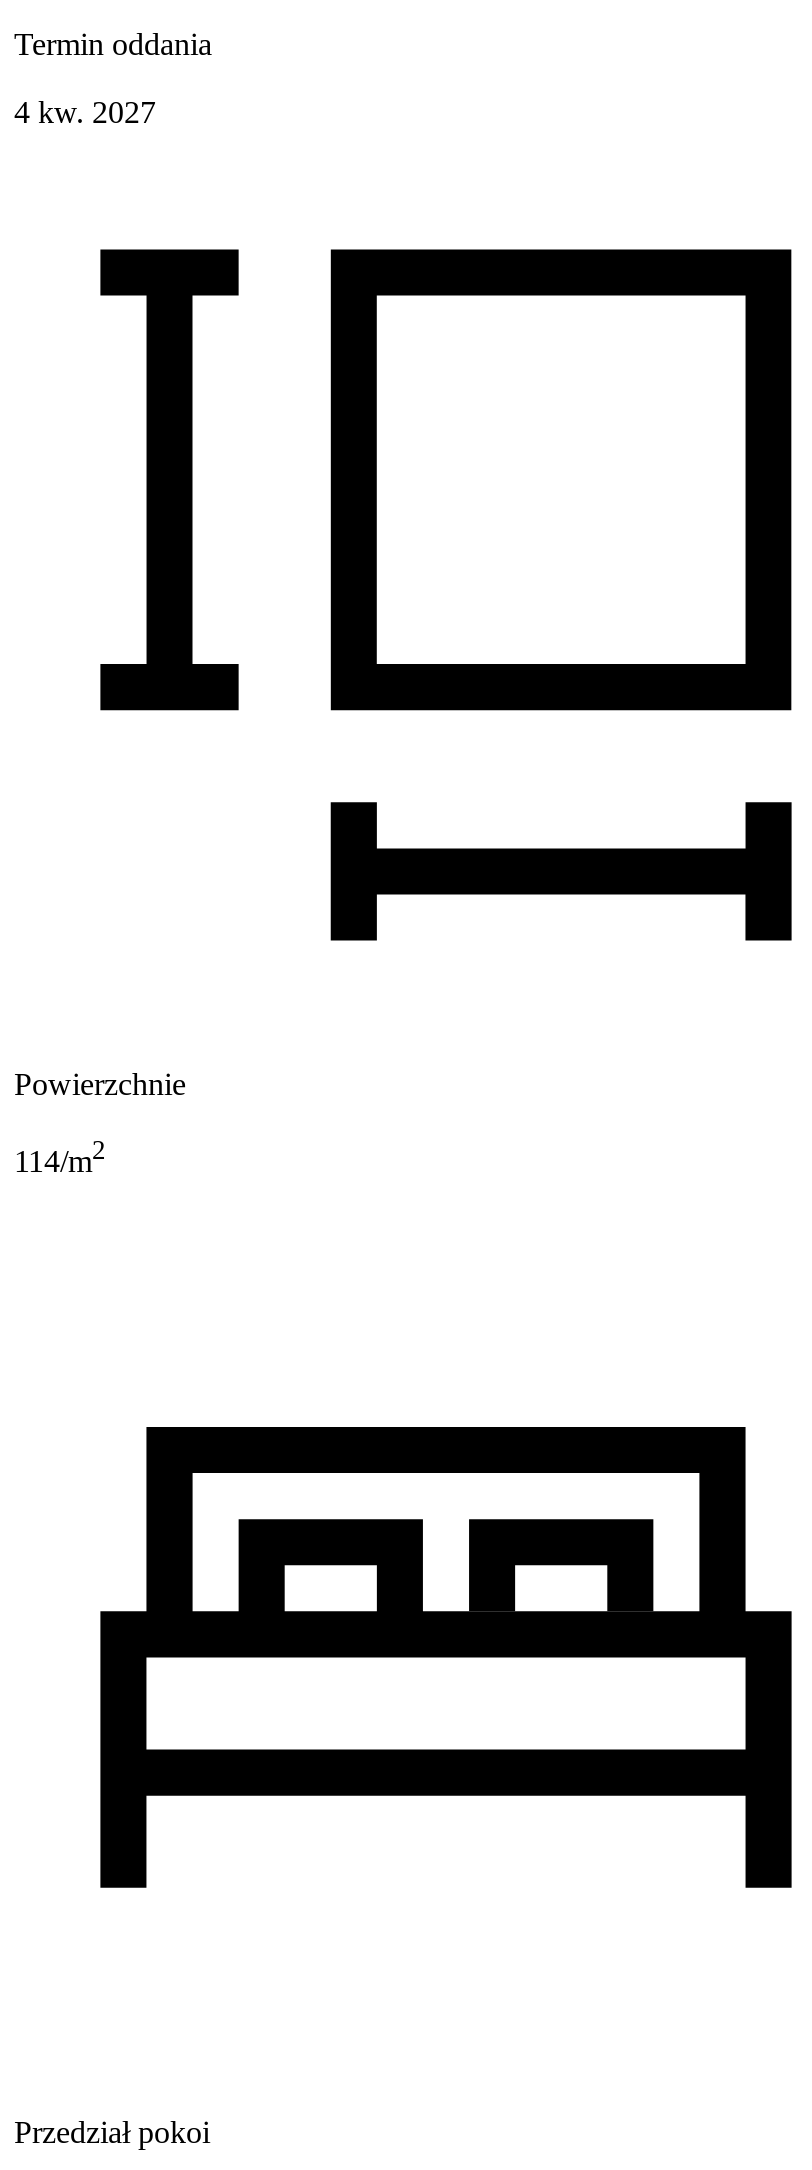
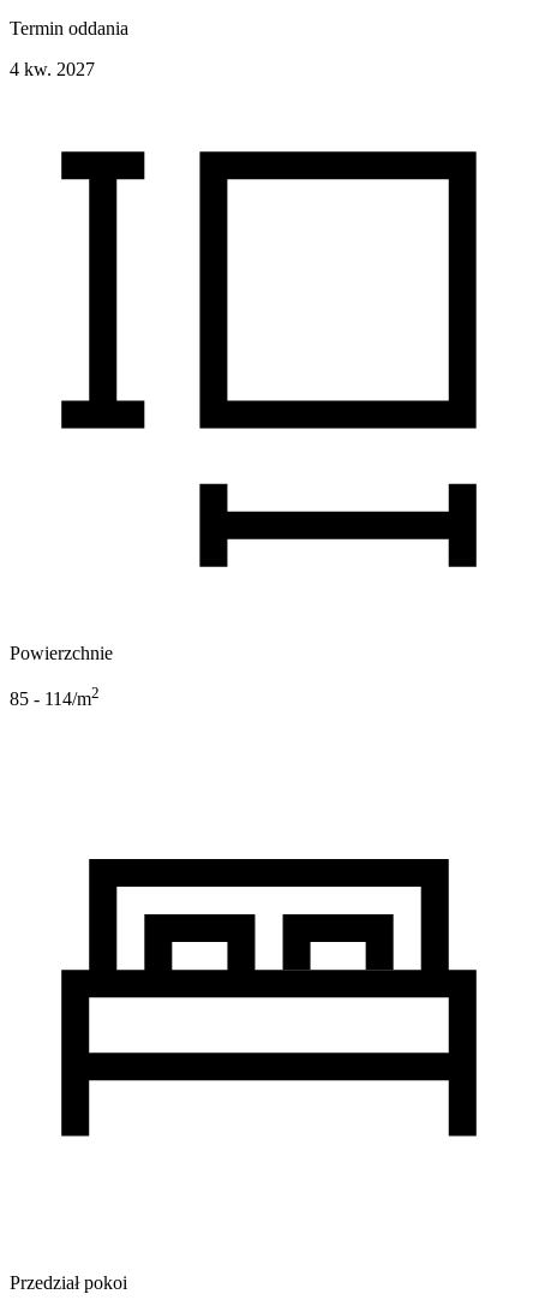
- 114/m2
+ 85 - 114/m2
